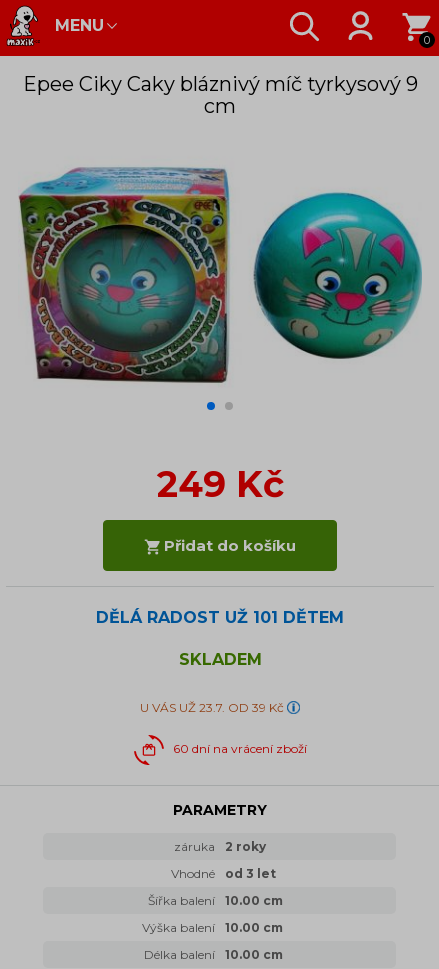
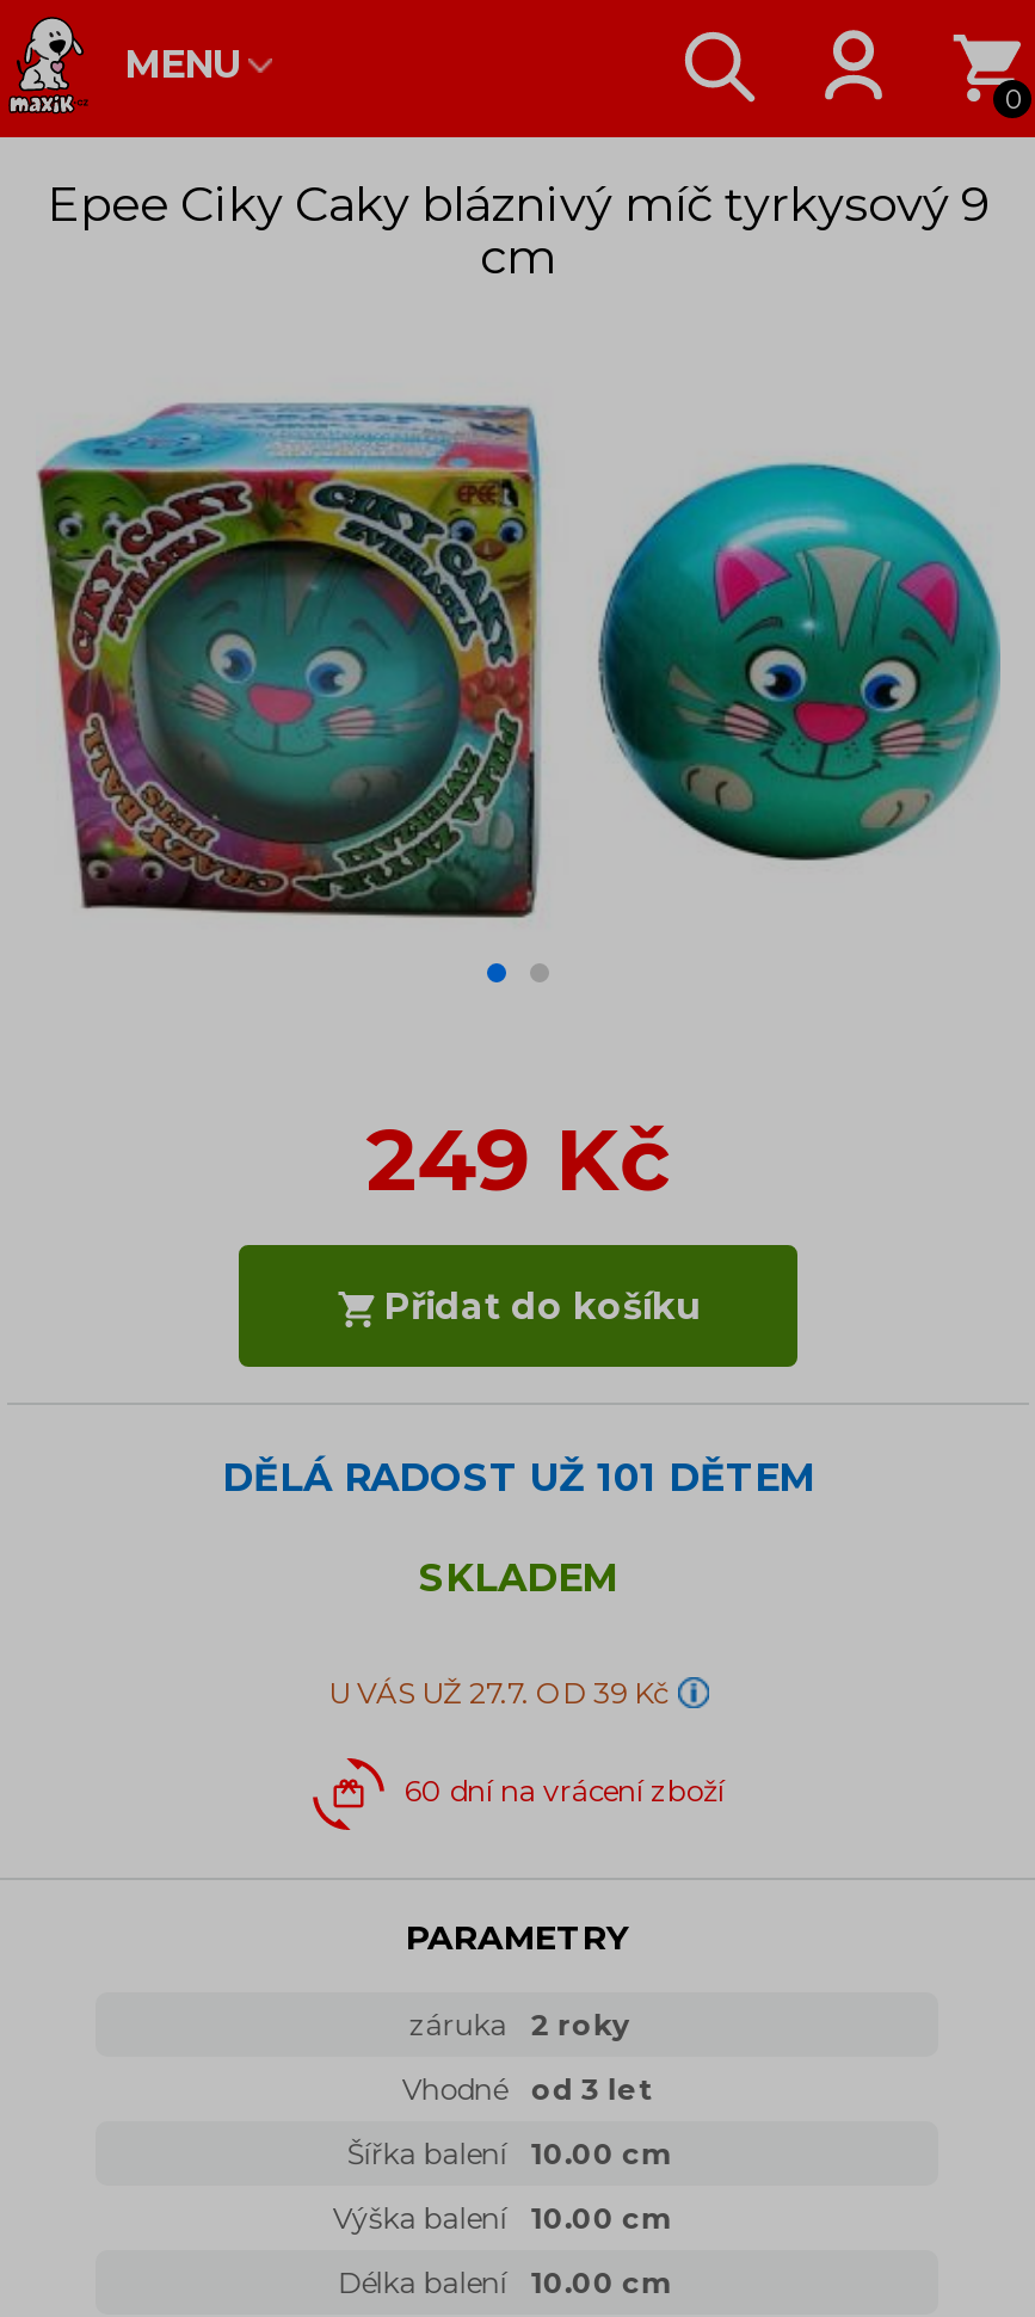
- U VÁS UŽ 23.7. OD 39 Kč
+ U VÁS UŽ 27.7. OD 39 Kč
